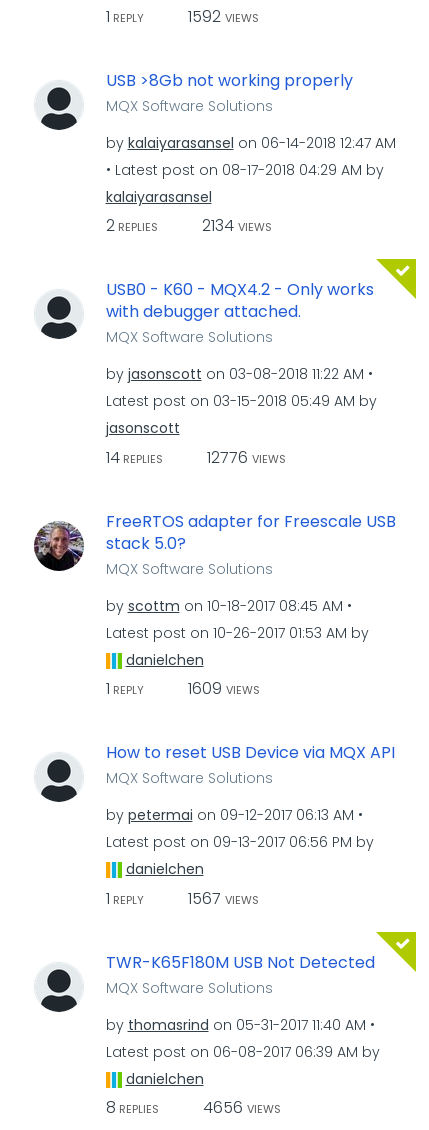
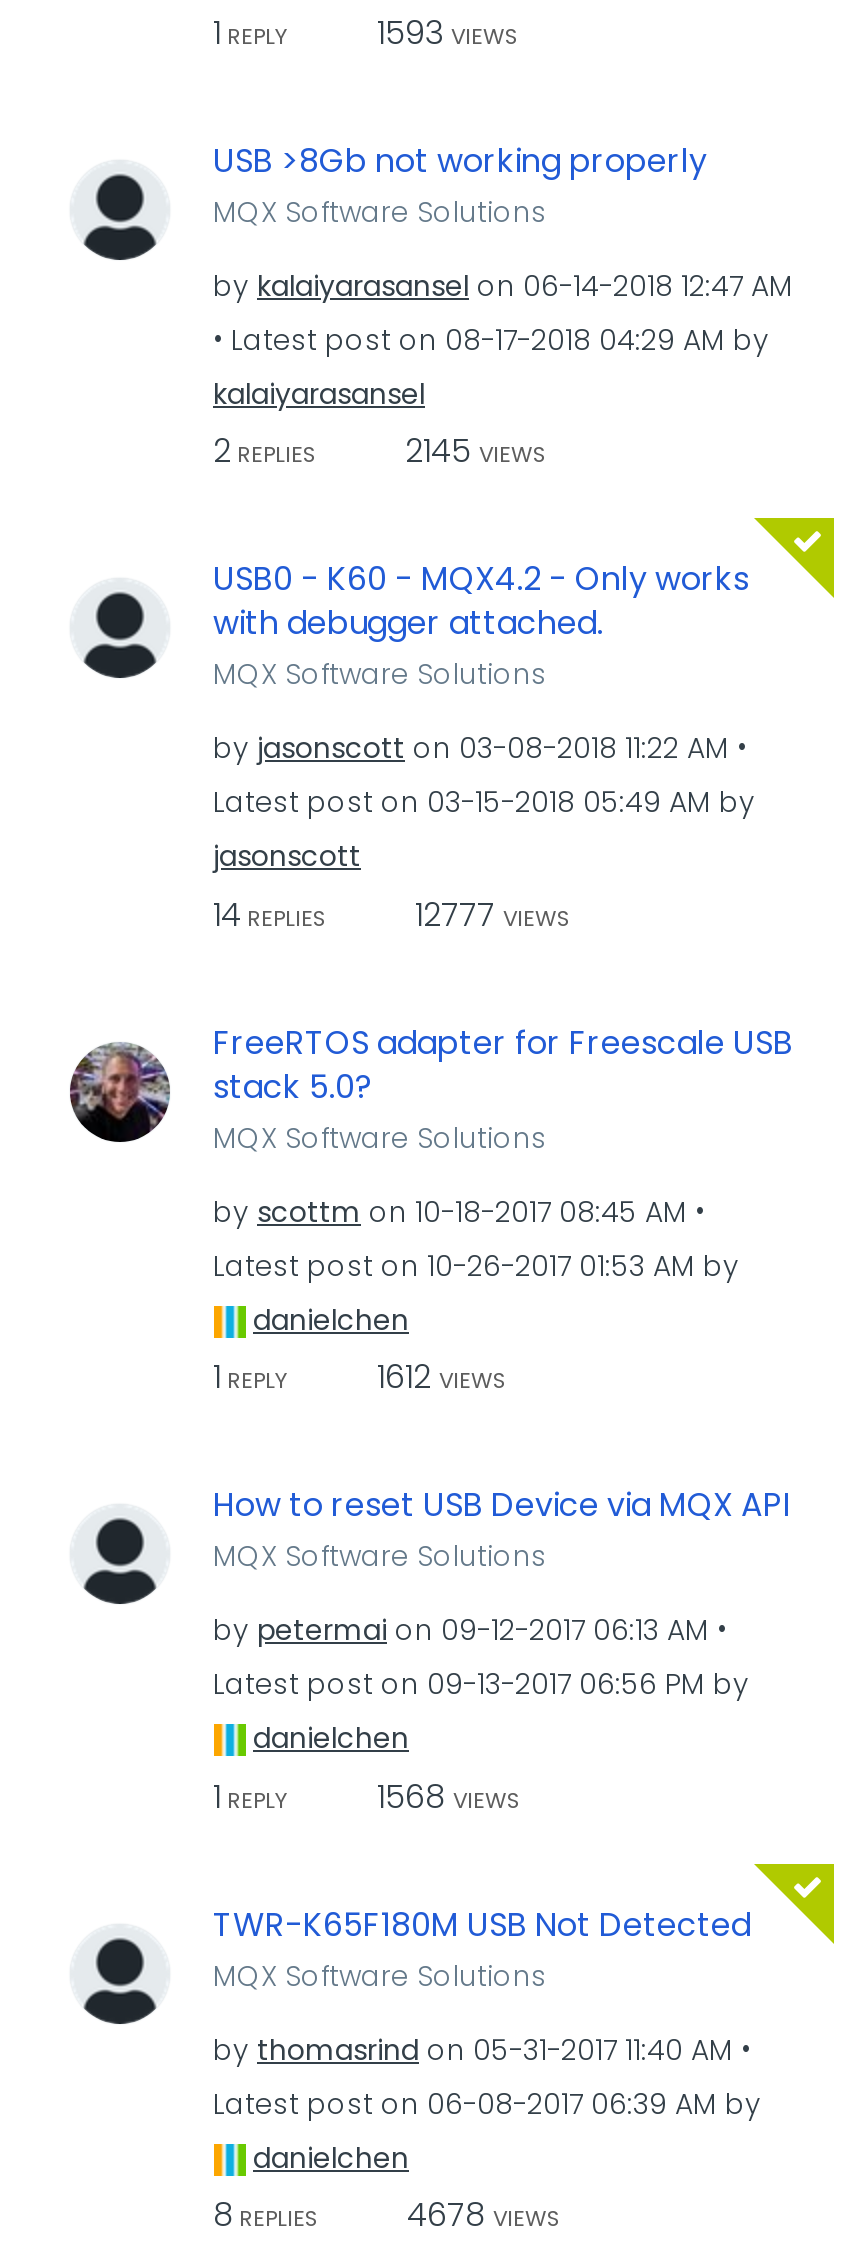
- 1 REPLY 1592 VIEWS
+ 1 REPLY 1593 VIEWS

- 2 REPLIES 2134 VIEWS
+ 2 REPLIES 2145 VIEWS

- 14 REPLIES 12776 VIEWS
+ 14 REPLIES 12777 VIEWS

- 1 REPLY 1609 VIEWS
+ 1 REPLY 1612 VIEWS

- 1 REPLY 1567 VIEWS
+ 1 REPLY 1568 VIEWS

- 8 REPLIES 4656 VIEWS
+ 8 REPLIES 4678 VIEWS
